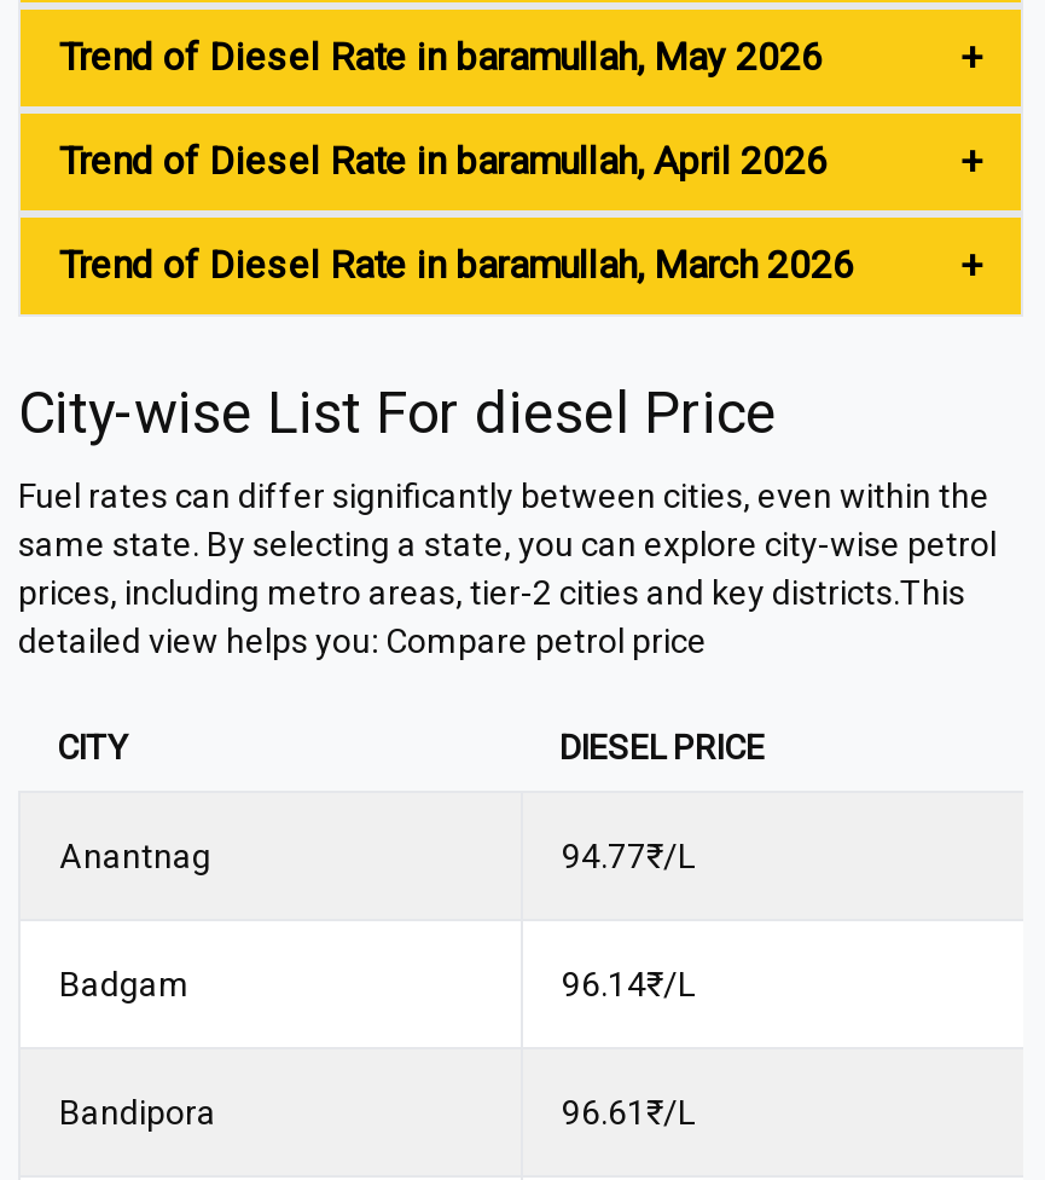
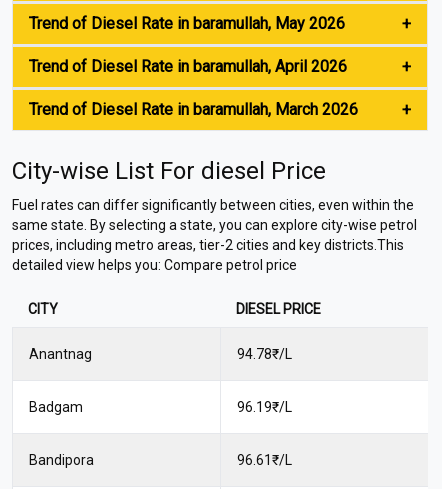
- 94.77₹/L
+ 94.78₹/L

- 96.14₹/L
+ 96.19₹/L
